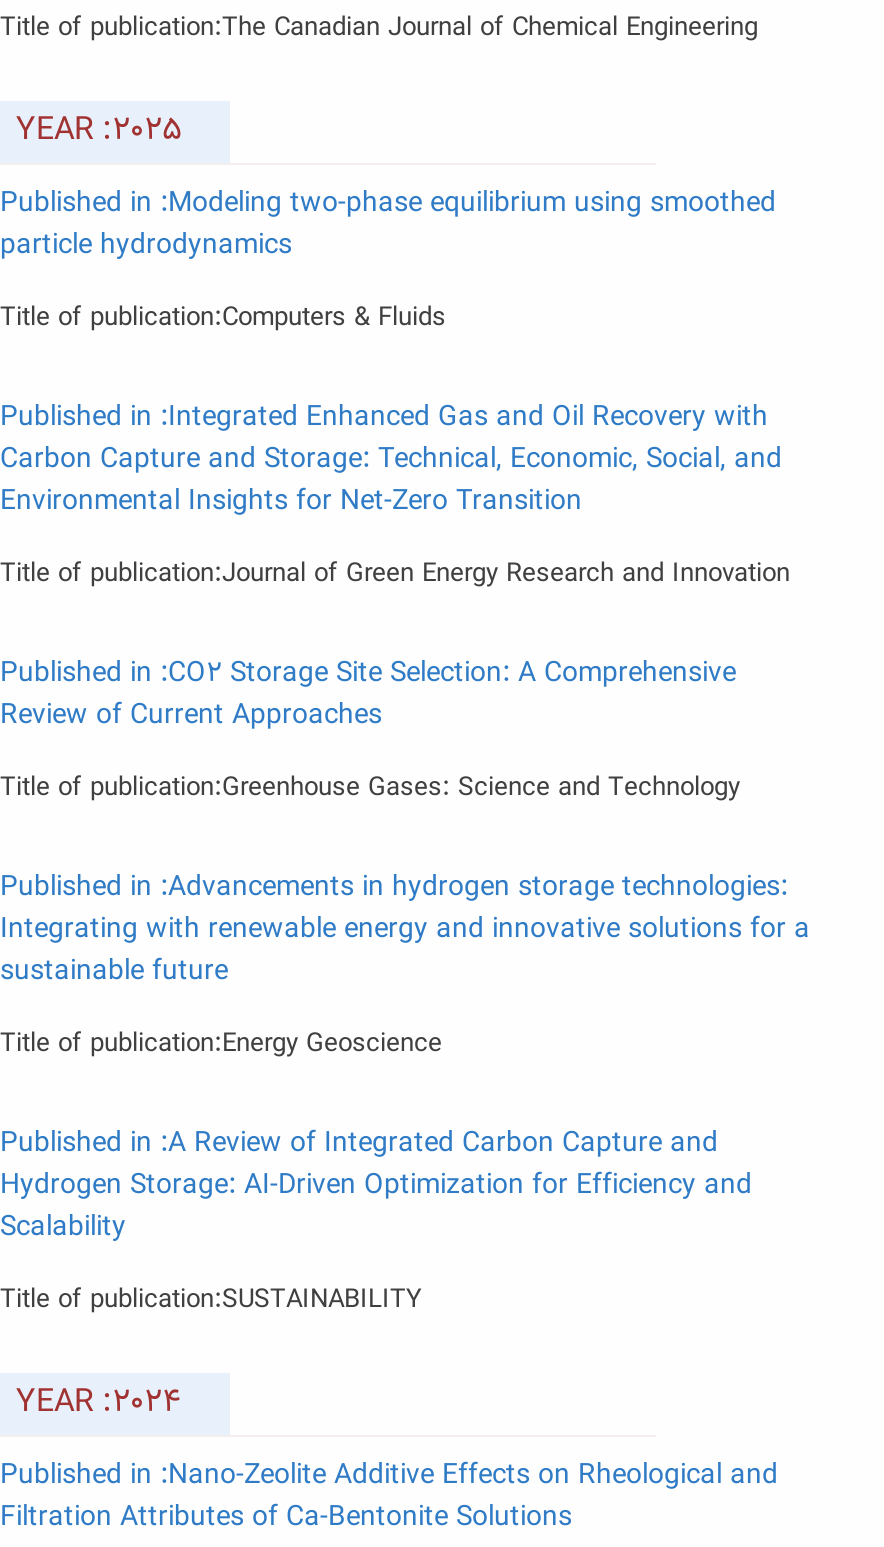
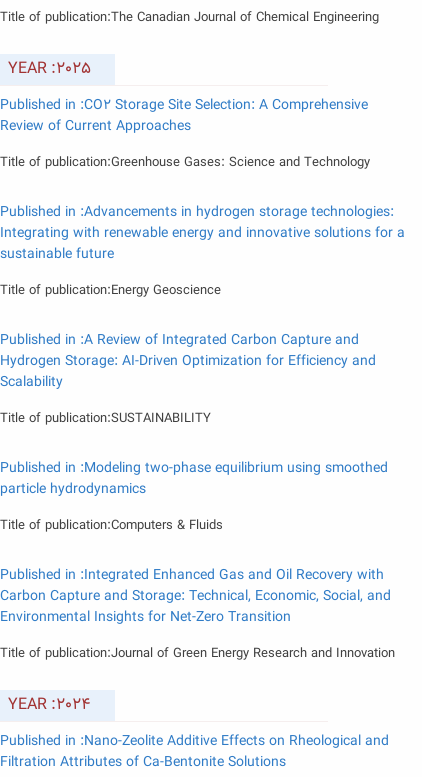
moved down: Published in :Modeling two-phase equilibrium using smoothed | particle hydrodynamics | Title of publication:Computers & Fluids | Published in :Integrated Enhanced Gas and Oil Recovery with | Carbon Capture and Storage: Technical, Economic, Social, and | Environmental Insights for Net-Zero Transition | Title of publication:Journal of Green Energy Research and Innovation

moved up: Review of Current Approaches | Title of publication:Greenhouse Gases: Science and Technology | Published in :Advancements in hydrogen storage technologies: | ... | Scalability | Title of publication:SUSTAINABILITY
